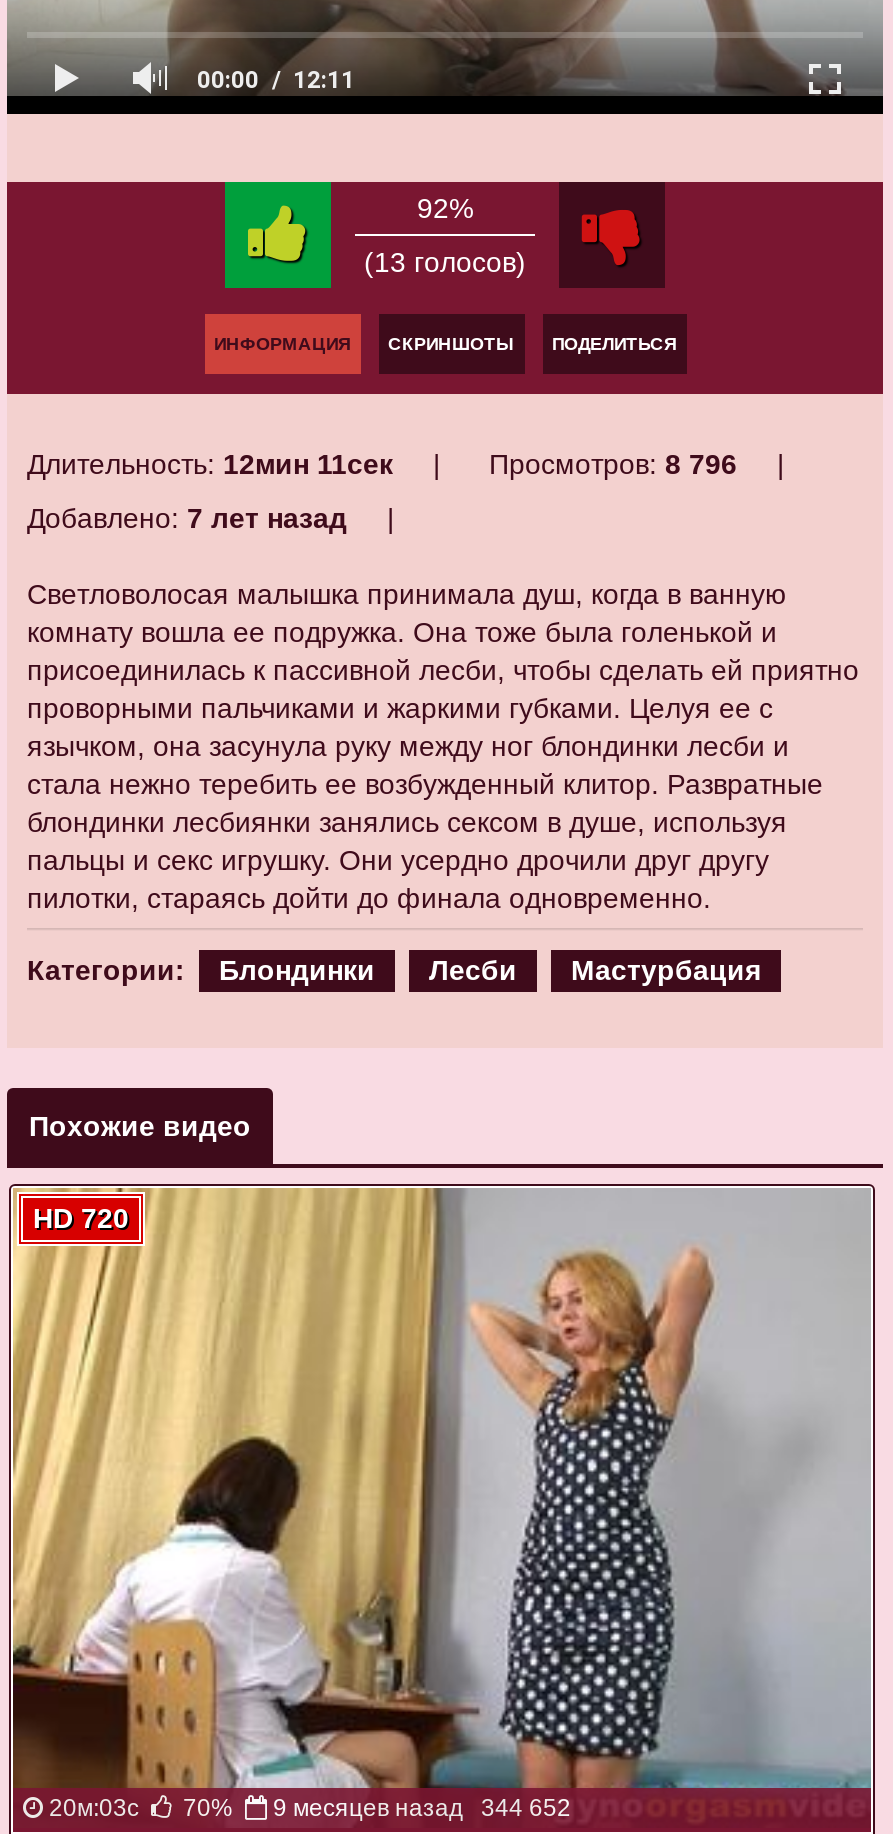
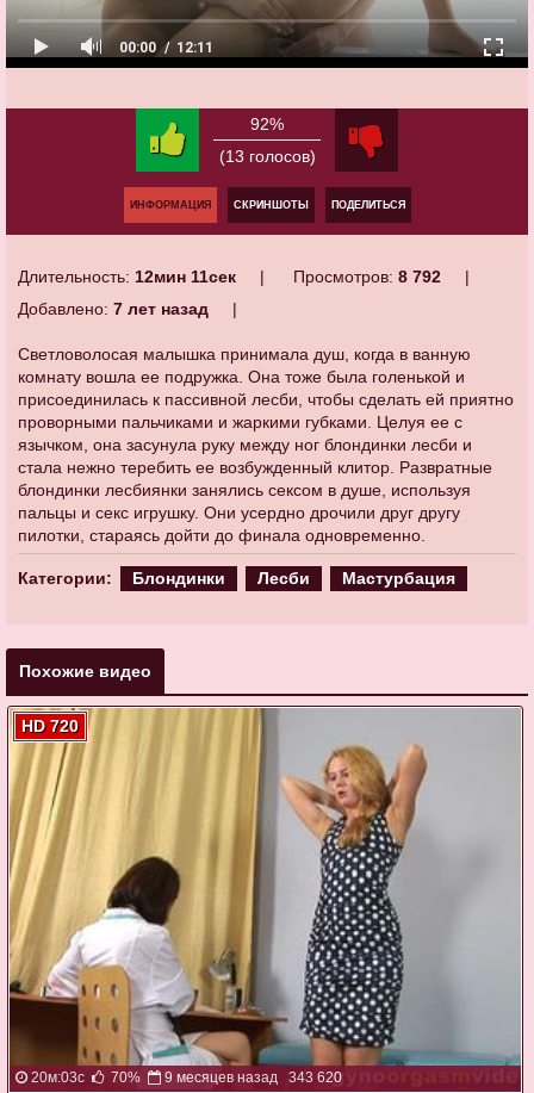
- Просмотров: 8 796
+ Просмотров: 8 792

- 9 месяцев назад 344 652
+ 9 месяцев назад 343 620
